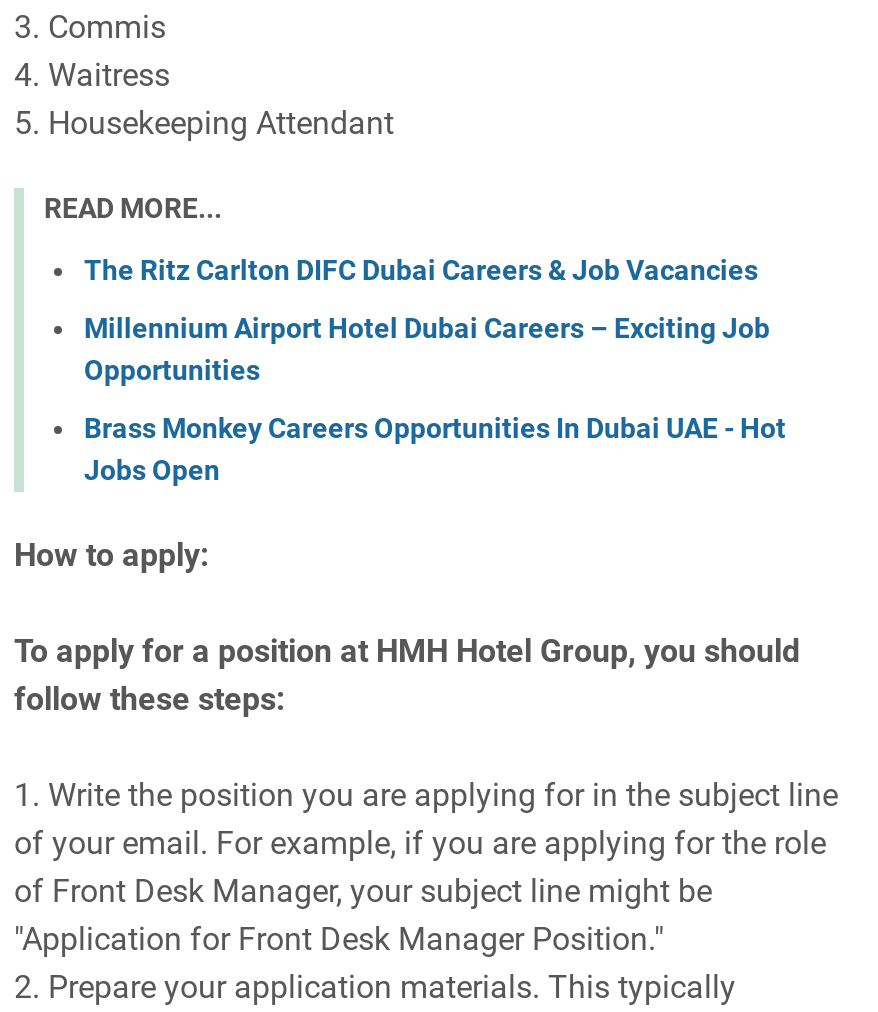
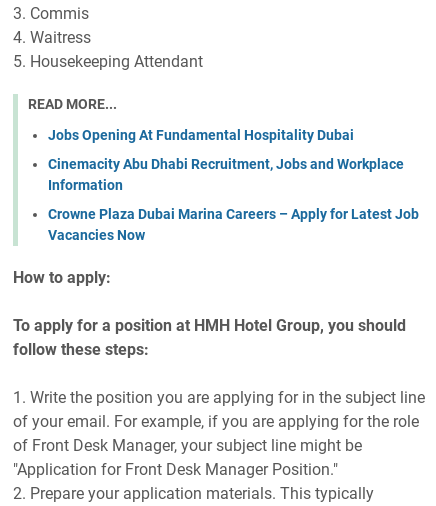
- The Ritz Carlton DIFC Dubai Careers & Job Vacancies
+ Jobs Opening At Fundamental Hospitality Dubai

- Millennium Airport Hotel Dubai Careers – Exciting Job
- Opportunities
+ Cinemacity Abu Dhabi Recruitment, Jobs and Workplace
+ Information

- Brass Monkey Careers Opportunities In Dubai UAE - Hot
- Jobs Open
+ Crowne Plaza Dubai Marina Careers – Apply for Latest Job
+ Vacancies Now
